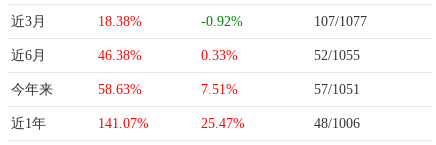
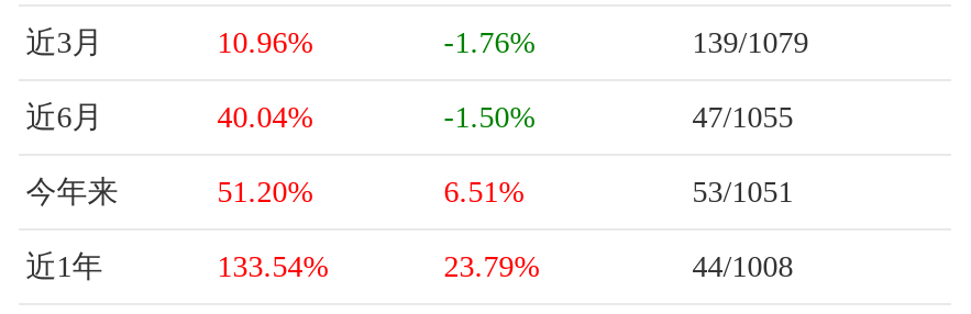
- 18.38%
+ 10.96%

- -0.92%
+ -1.76%

- 107/1077
+ 139/1079

- 46.38%
+ 40.04%

- 0.33%
+ -1.50%

- 52/1055
+ 47/1055

- 58.63%
+ 51.20%

- 7.51%
+ 6.51%

- 57/1051
+ 53/1051

- 141.07%
+ 133.54%

- 25.47%
+ 23.79%

- 48/1006
+ 44/1008
